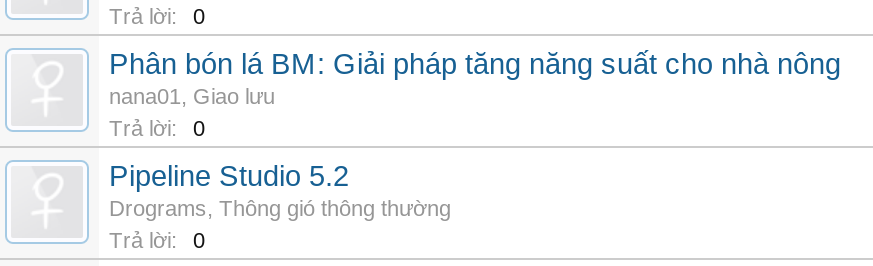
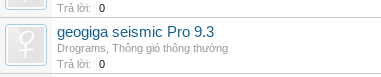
- Phân bón lá BM: Giải pháp tăng năng suất cho nhà nông
- nana01, Giao lưu
- Trả lời:
- 0
- Pipeline Studio 5.2
+ geogiga seismic Pro 9.3
